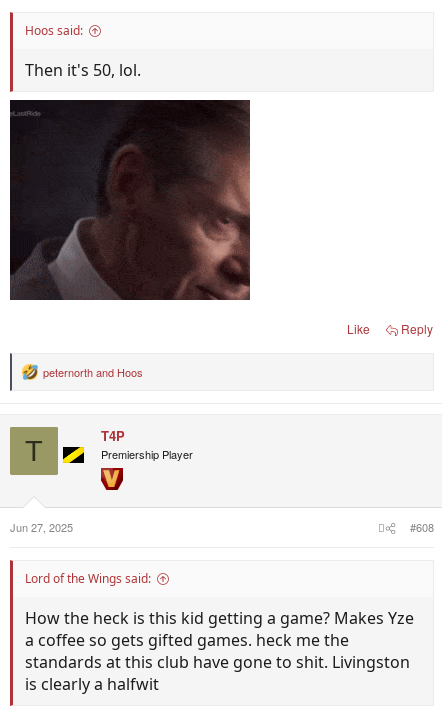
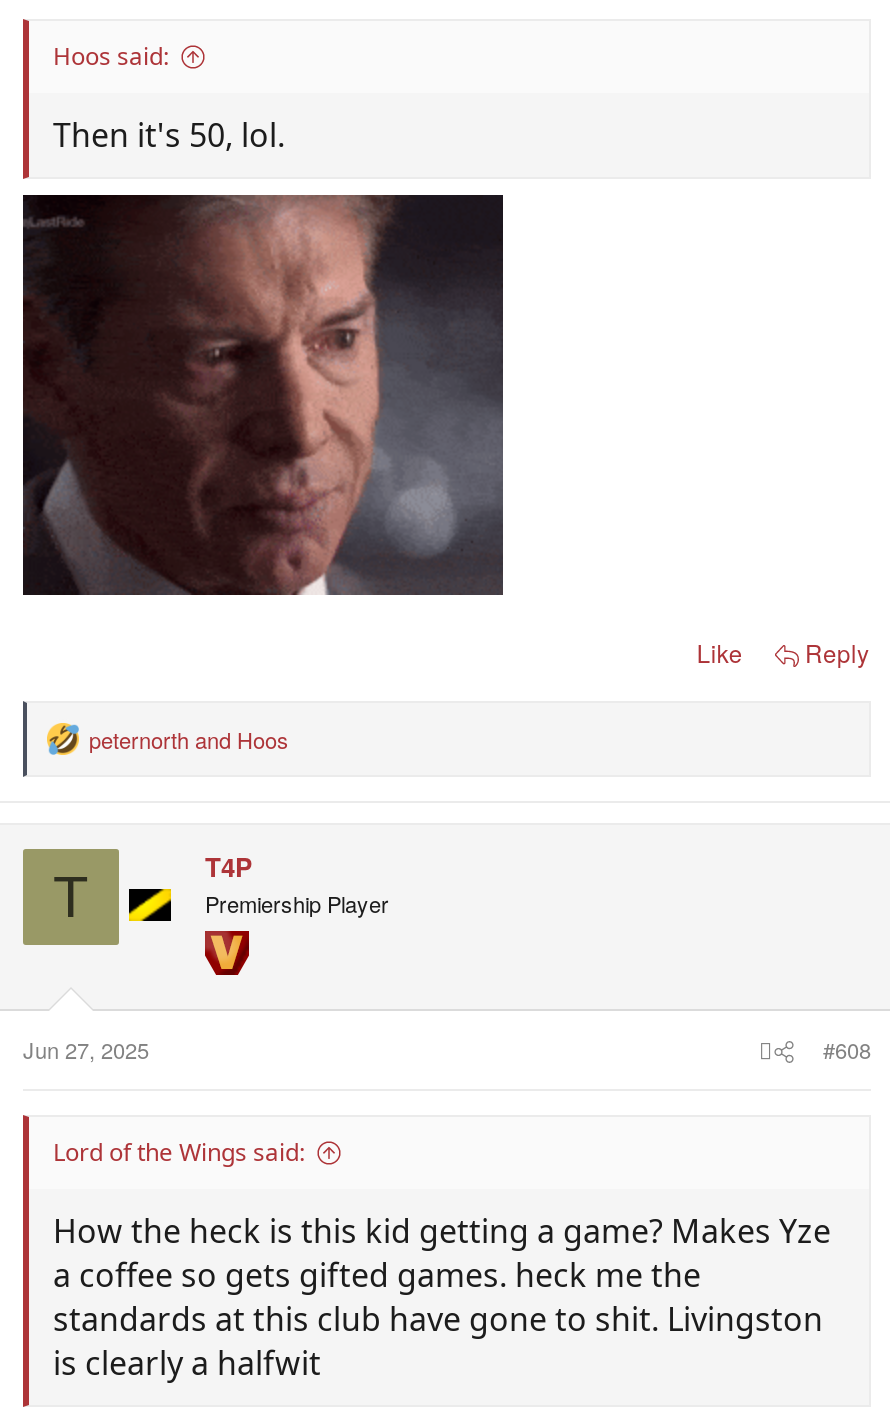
- [image]
+ [image]
